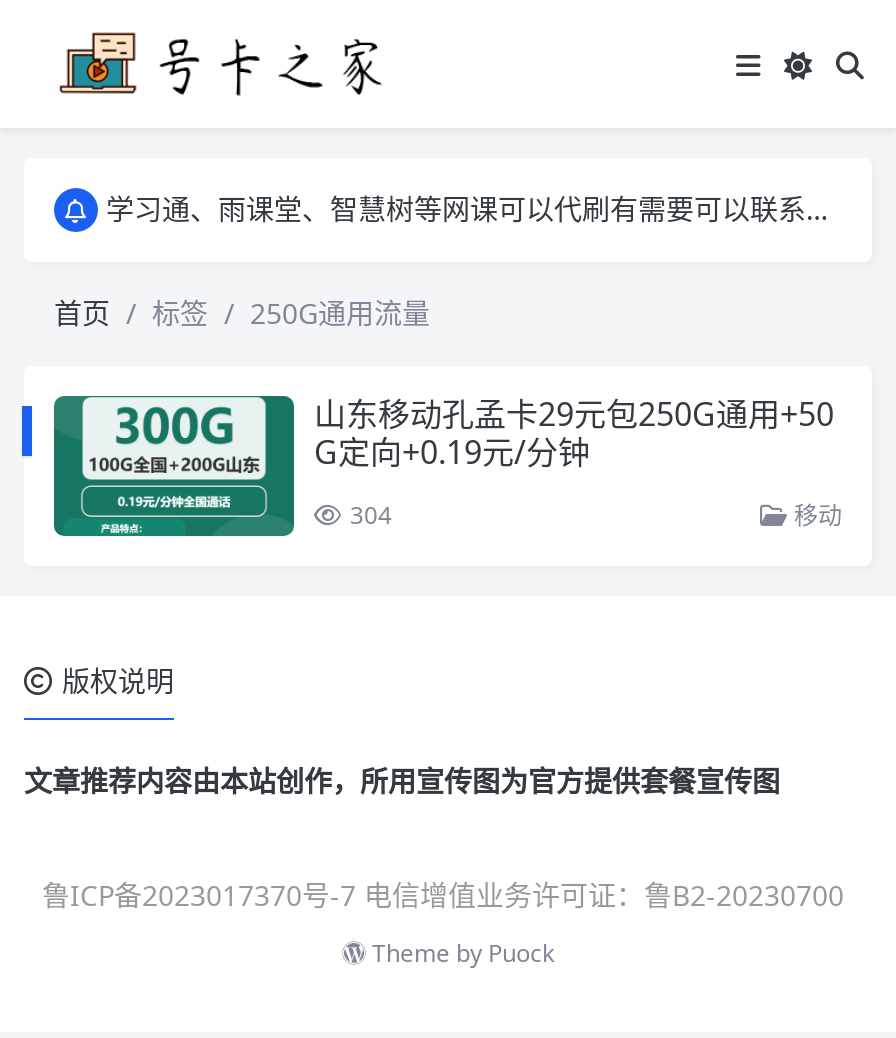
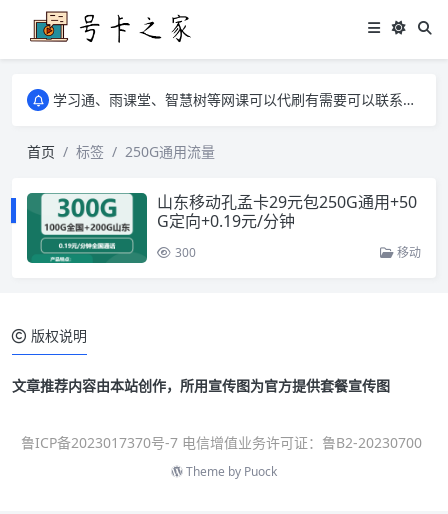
- 304
+ 300
